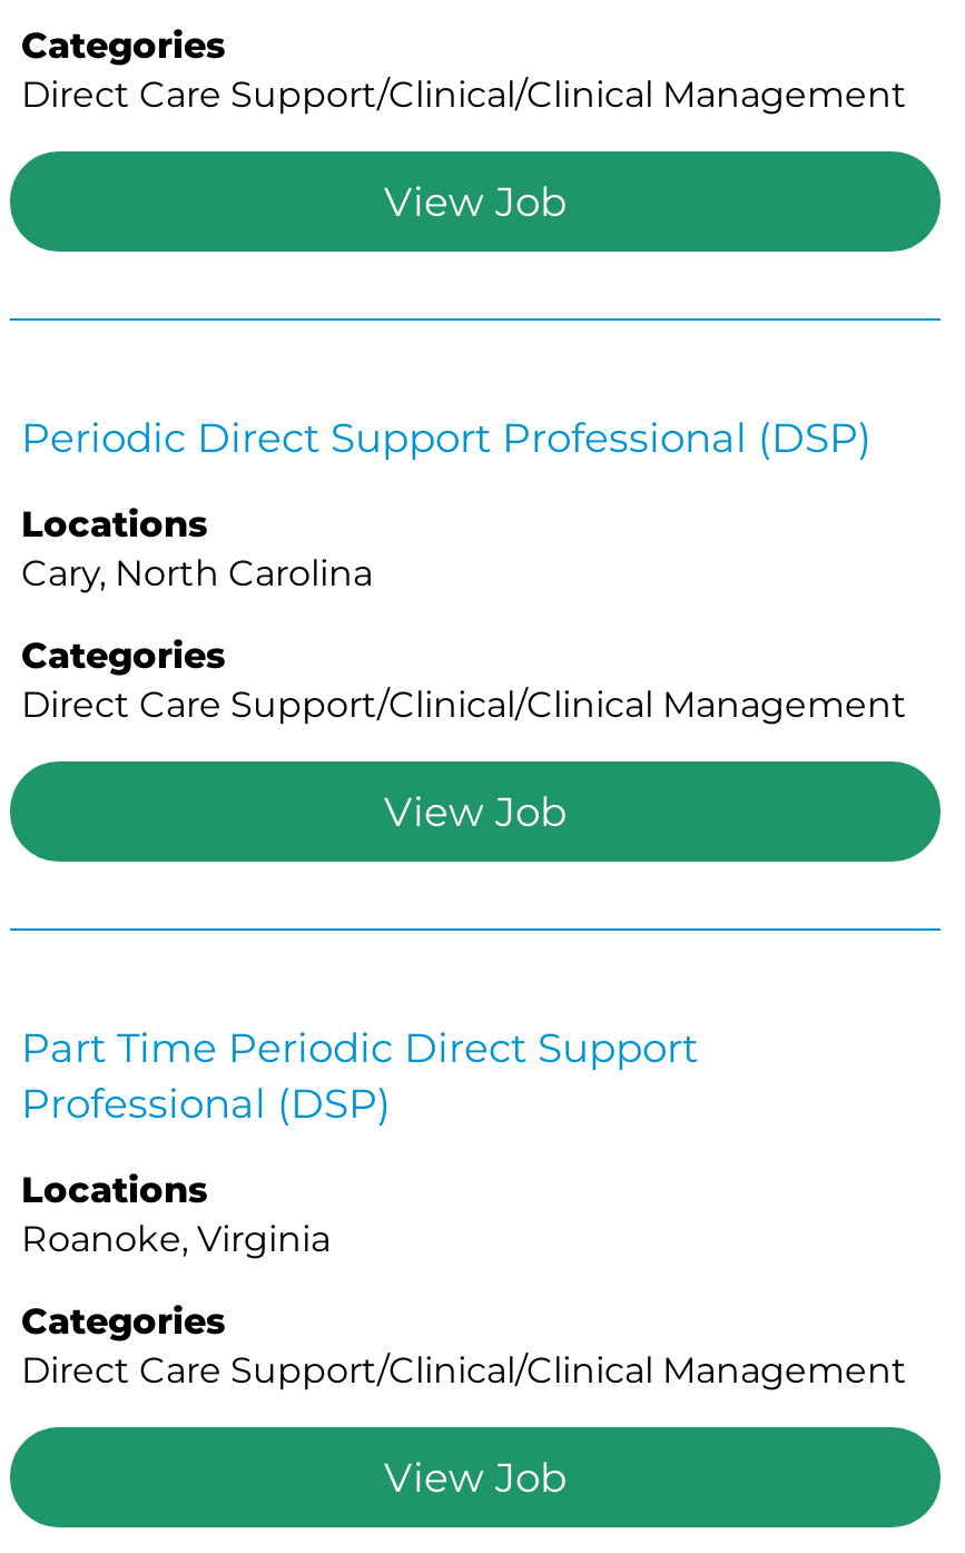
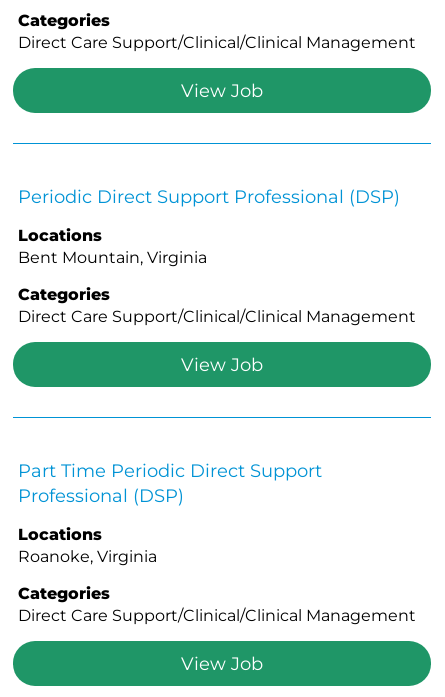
- Cary, North Carolina
+ Bent Mountain, Virginia
